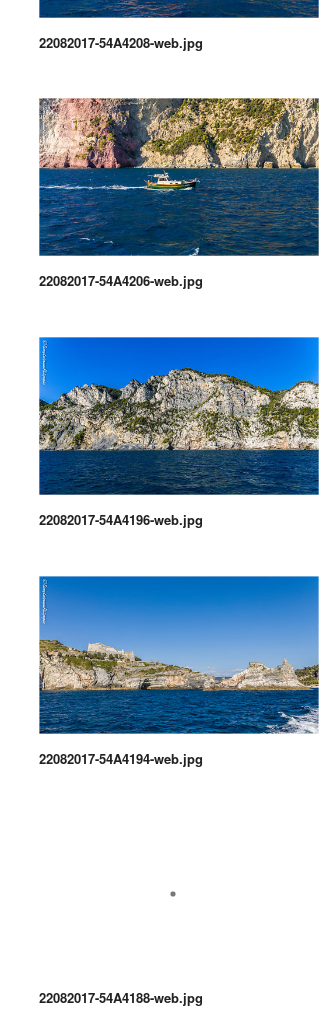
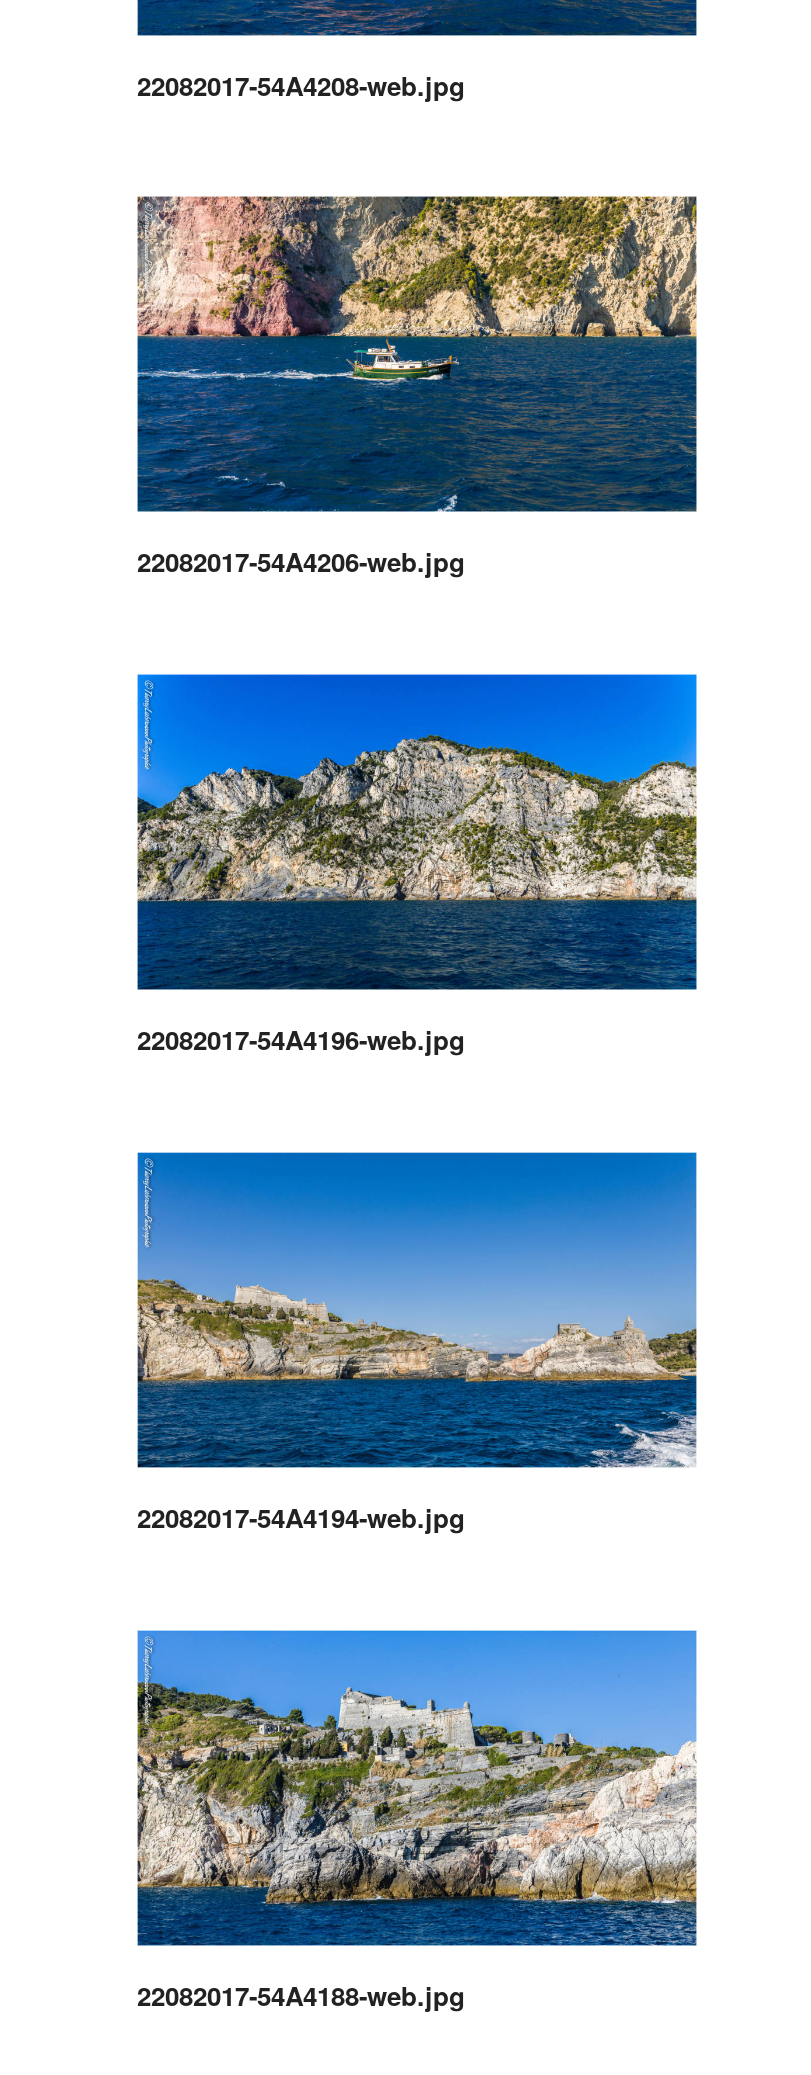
+ [image]
